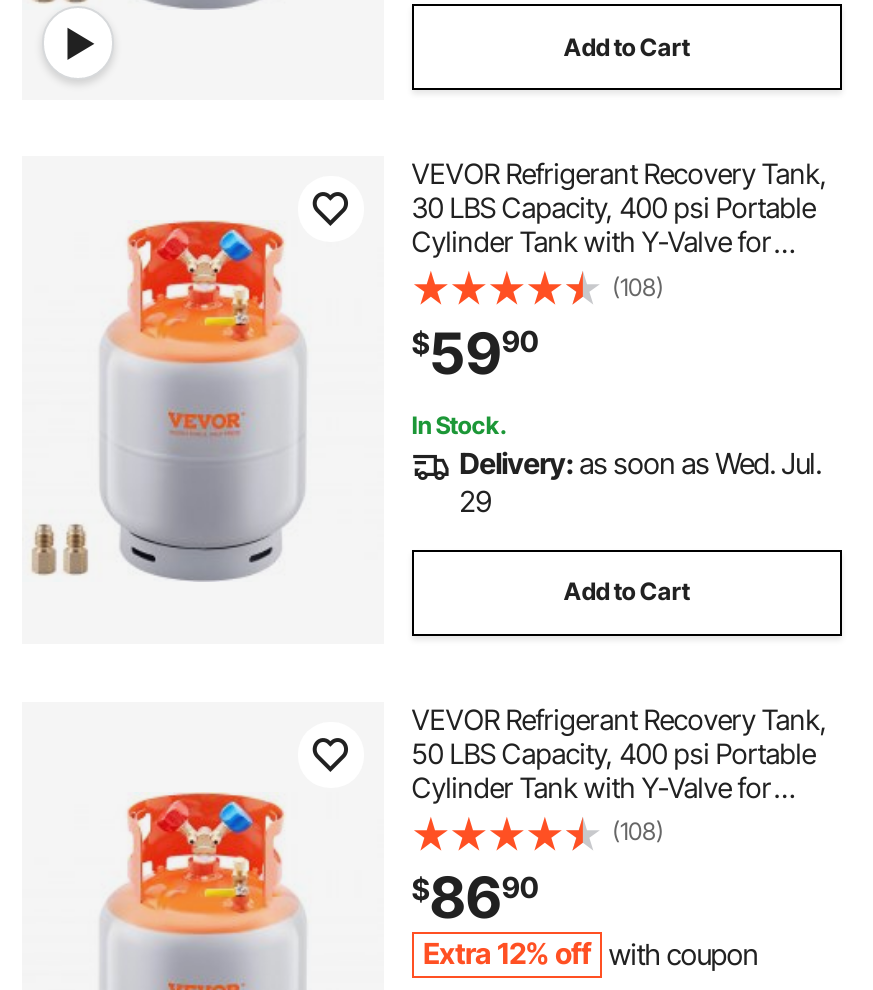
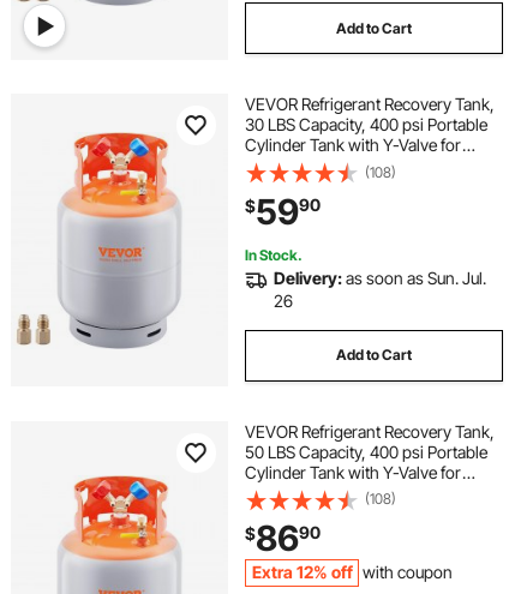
- Delivery: as soon as Wed. Jul.
+ Delivery: as soon as Sun. Jul.

- 29
+ 26
